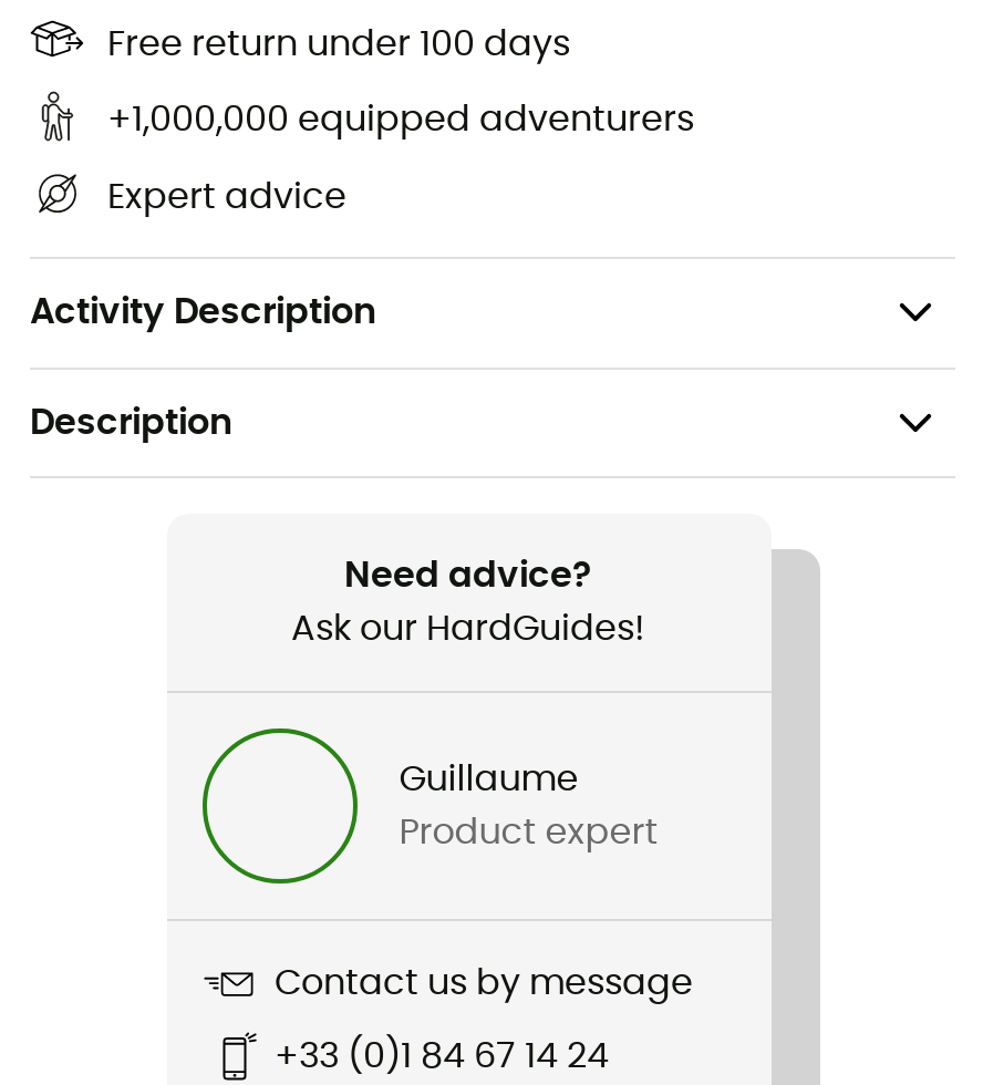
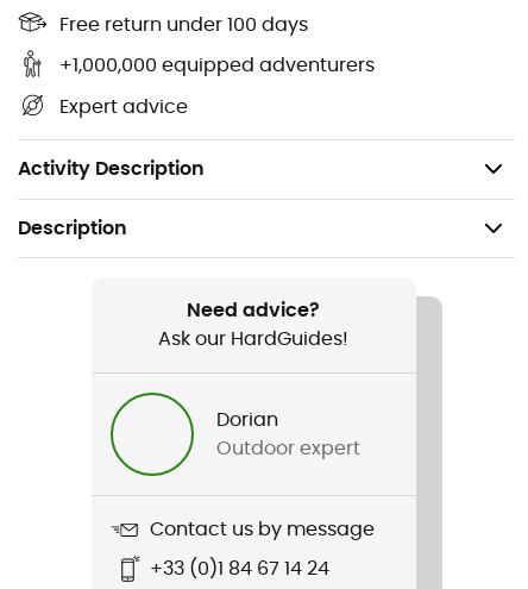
- Guillaume
+ Dorian

- Product expert
+ Outdoor expert
